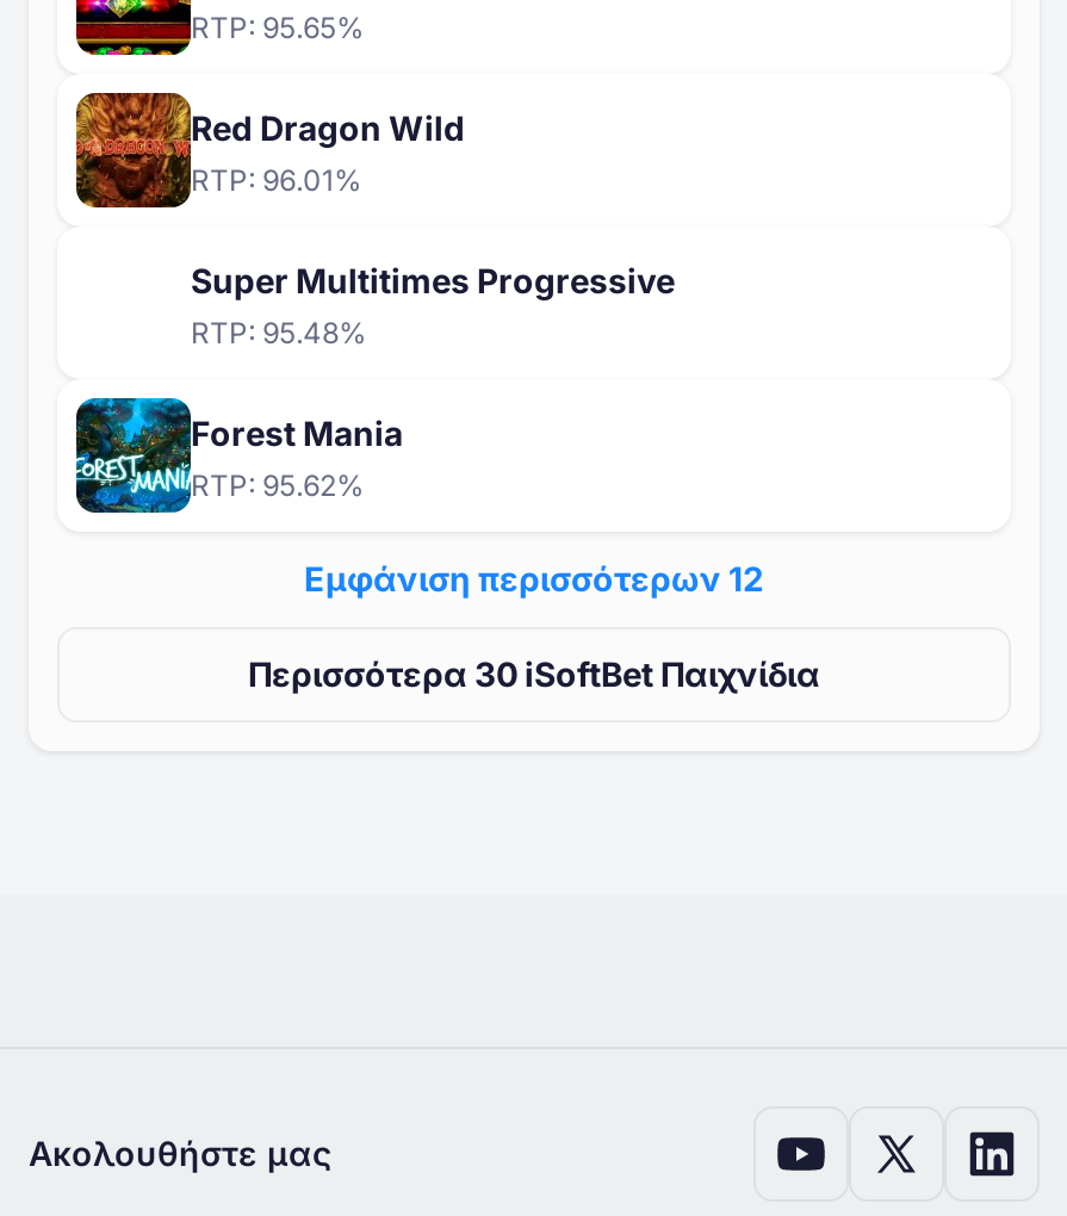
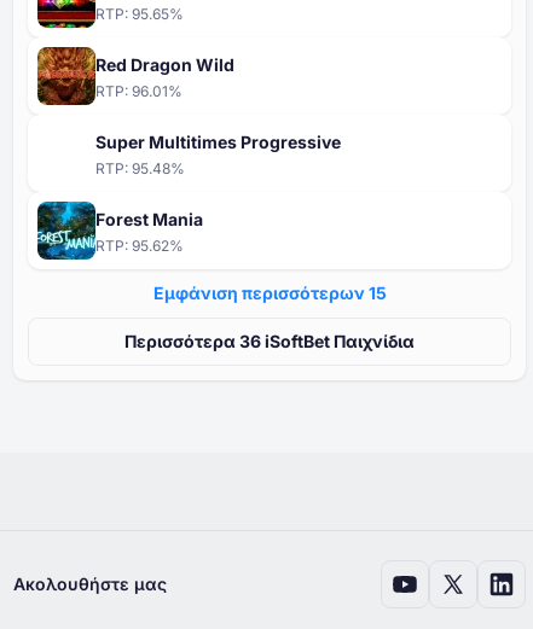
- Εμφάνιση περισσότερων 12
+ Εμφάνιση περισσότερων 15

- Περισσότερα 30 iSoftBet Παιχνίδια
+ Περισσότερα 36 iSoftBet Παιχνίδια
